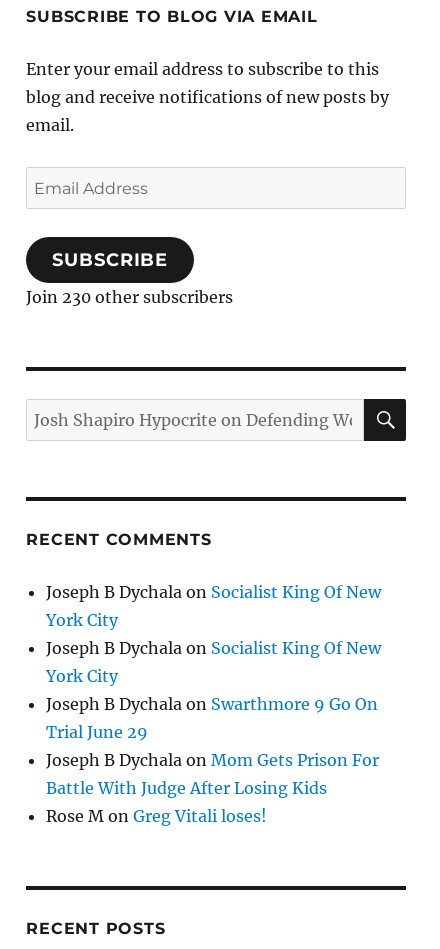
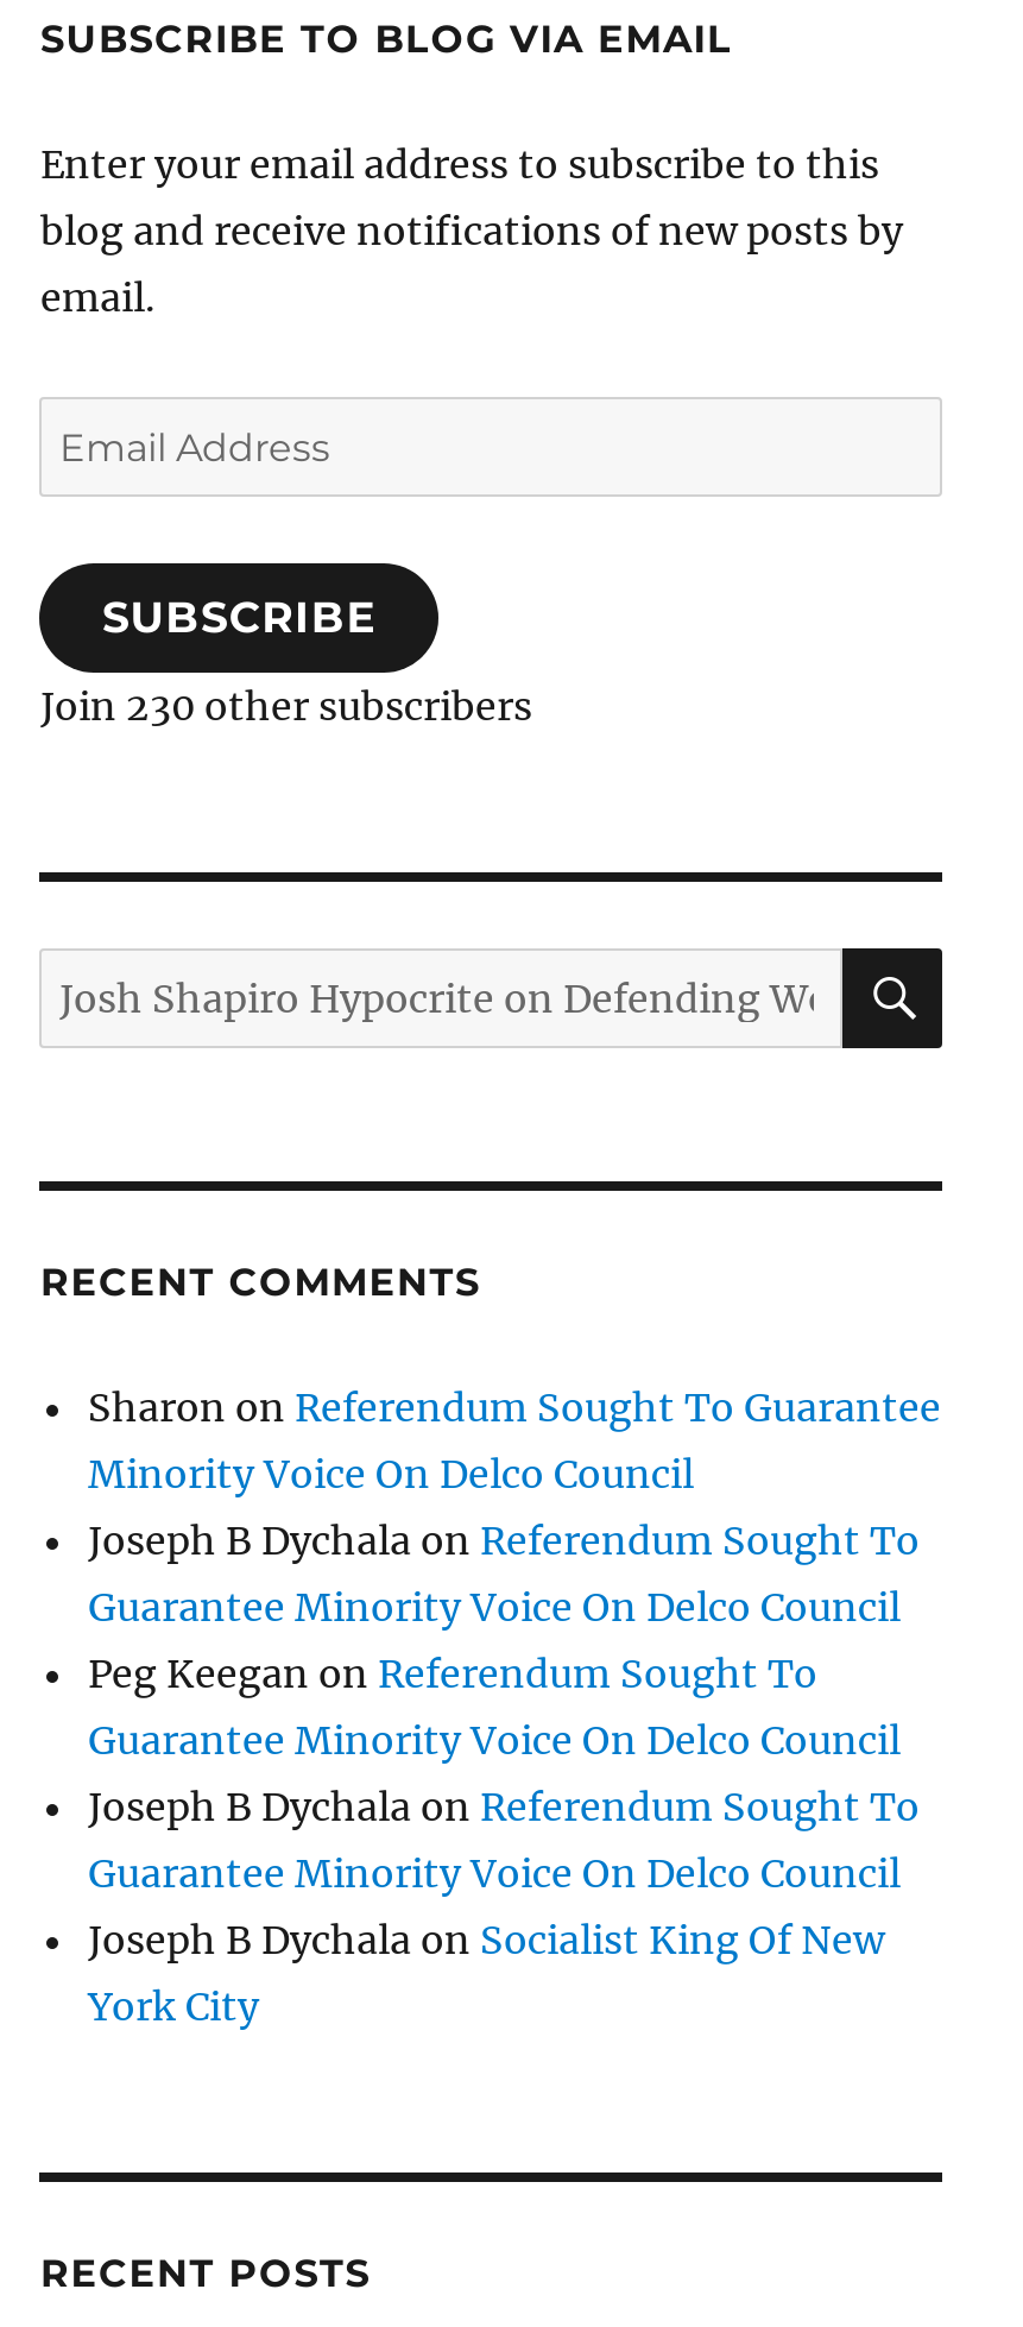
+ Sharon on Referendum Sought To Guarantee
+ Minority Voice On Delco Council
+ Joseph B Dychala on Referendum Sought To
+ Guarantee Minority Voice On Delco Council
+ Peg Keegan on Referendum Sought To
+ Guarantee Minority Voice On Delco Council
+ Joseph B Dychala on Referendum Sought To
+ Guarantee Minority Voice On Delco Council

moved down: Joseph B Dychala on Socialist King Of New | York City

- Joseph B Dychala on Socialist King Of New
- York City
- Joseph B Dychala on Swarthmore 9 Go On
- Trial June 29
- Joseph B Dychala on Mom Gets Prison For
- Battle With Judge After Losing Kids
- Rose M on Greg Vitali loses!
